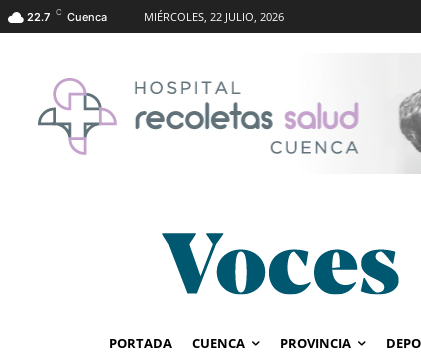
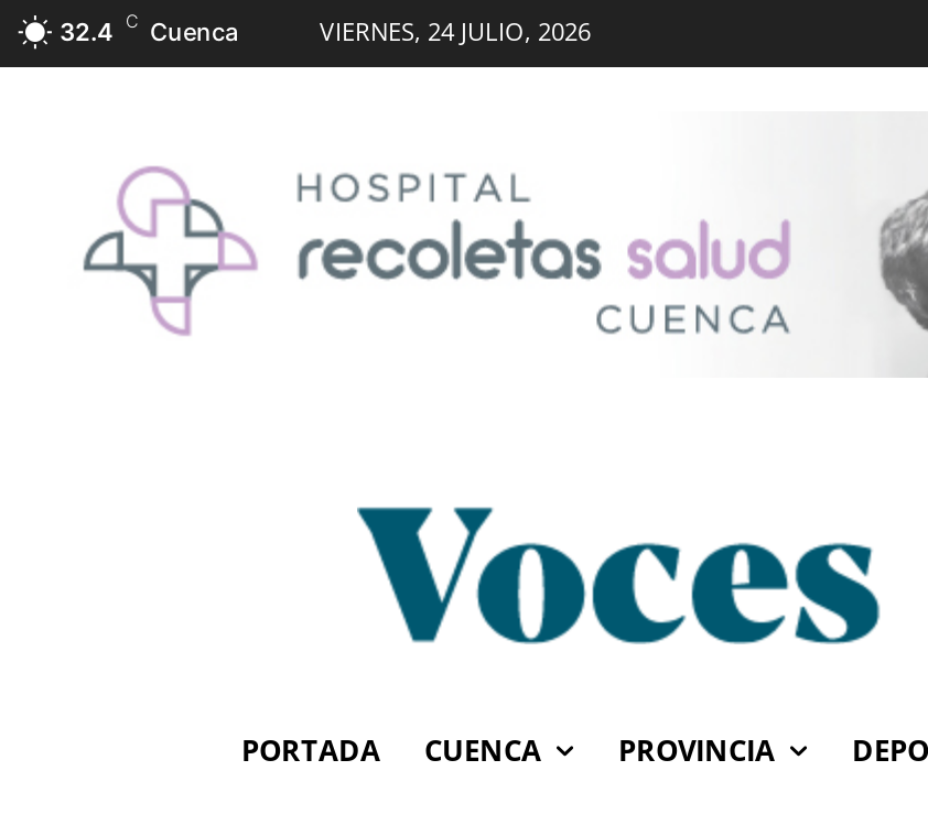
- 22.7 C Cuenca
+ 32.4 C Cuenca

- MIÉRCOLES, 22 JULIO, 2026
+ VIERNES, 24 JULIO, 2026
